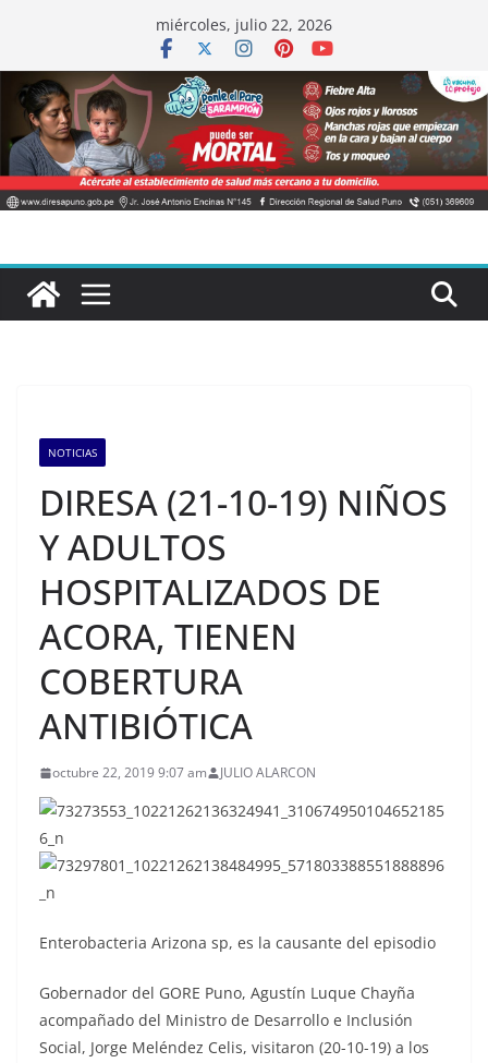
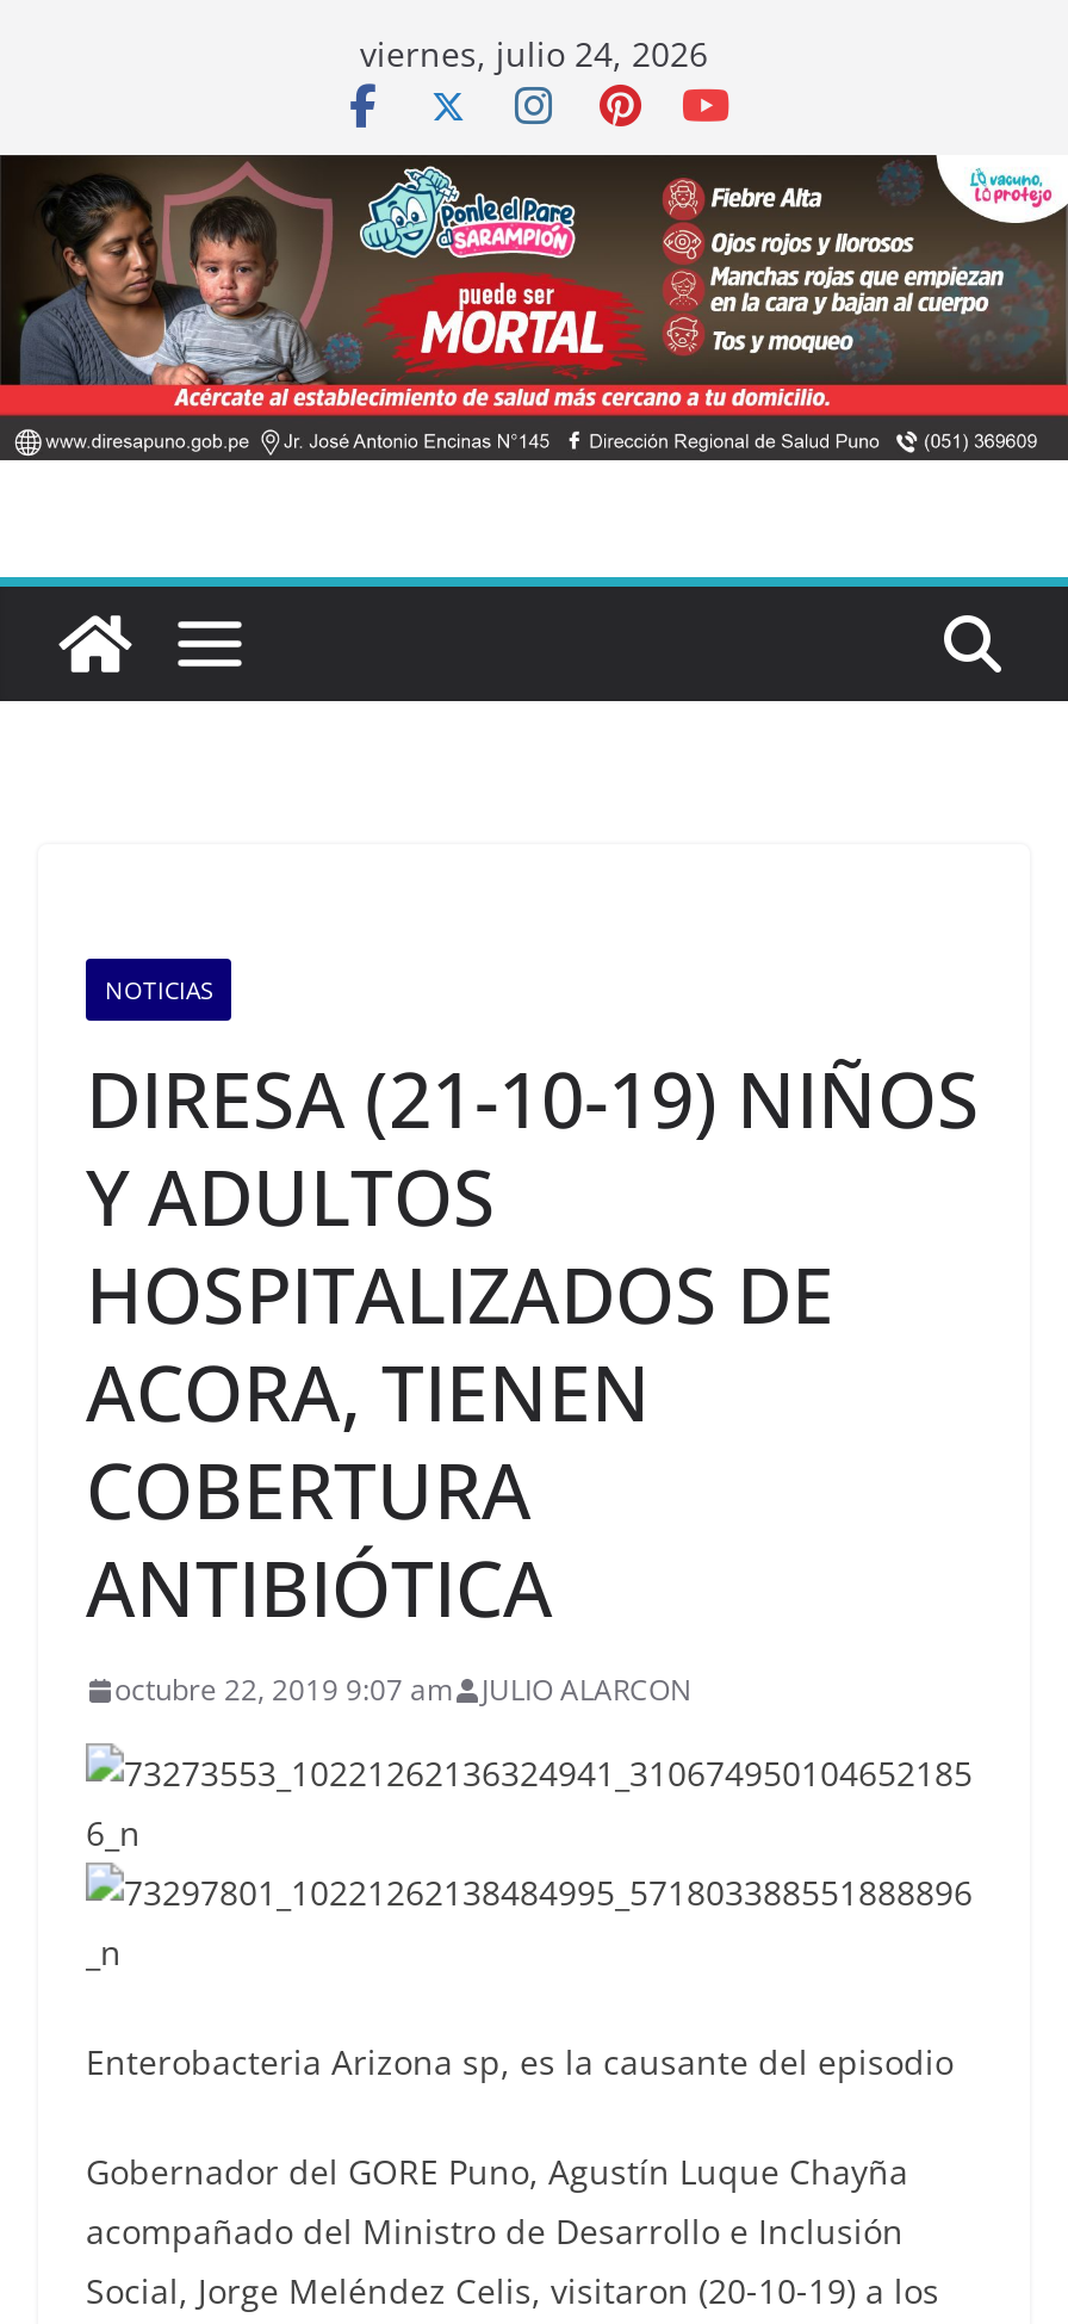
- miércoles, julio 22, 2026
+ viernes, julio 24, 2026
